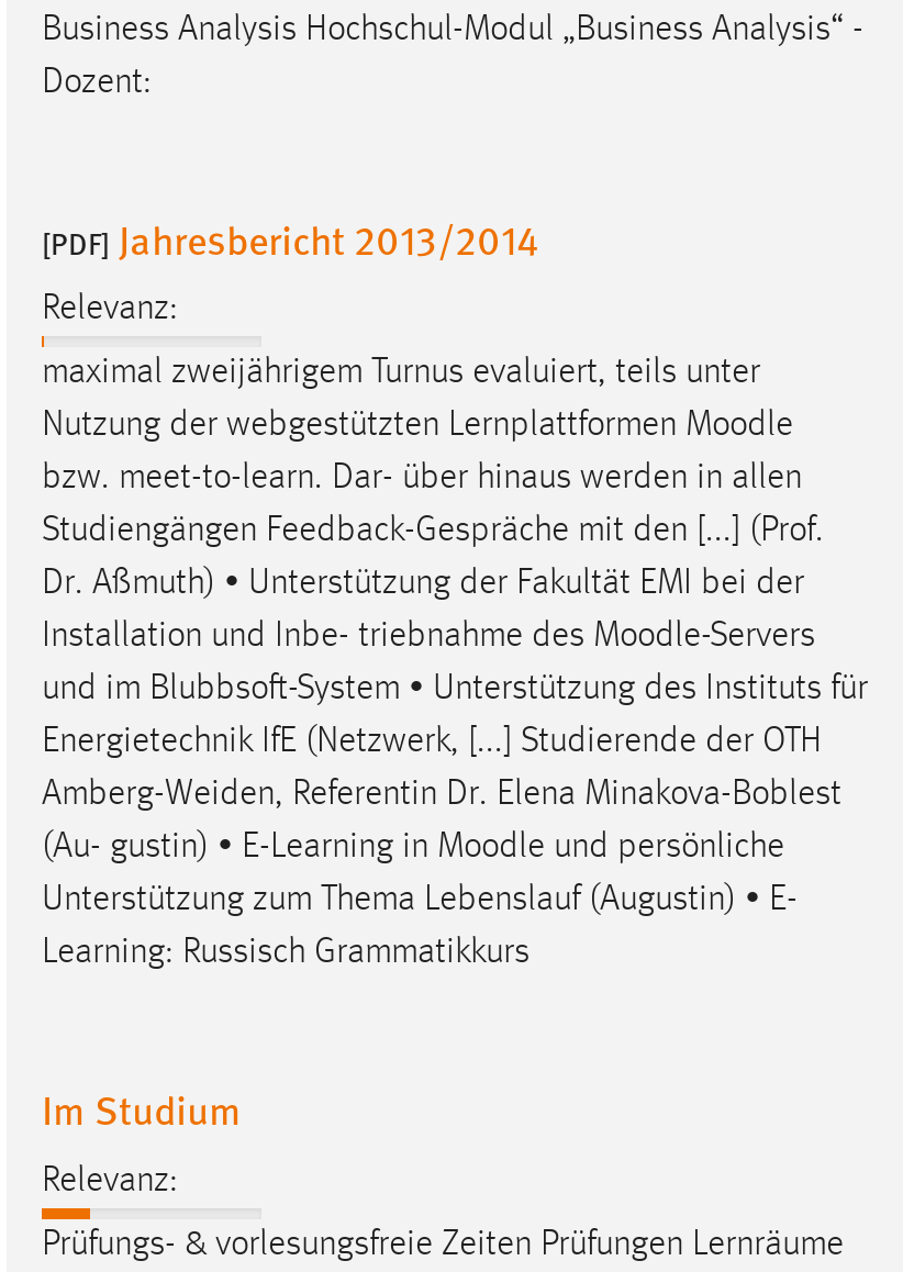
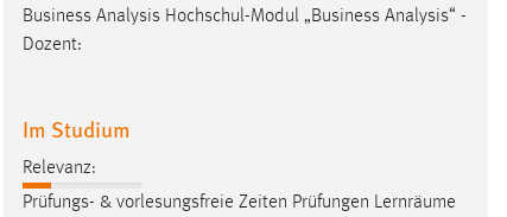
- [PDF] Jahresbericht 2013/2014
- Relevanz:
- maximal zweijährigem Turnus evaluiert, teils unter
- Nutzung der webgestützten Lernplattformen Moodle
- bzw. meet-to-learn. Dar- über hinaus werden in allen
- Studiengängen Feedback-Gespräche mit den [...] (Prof.
- Dr. Aßmuth) • Unterstützung der Fakultät EMI bei der
- Installation und Inbe- triebnahme des Moodle-Servers
- und im Blubbsoft-System • Unterstützung des Instituts für
- Energietechnik IfE (Netzwerk, [...] Studierende der OTH
- Amberg-Weiden, Referentin Dr. Elena Minakova-Boblest
- (Au- gustin) • E-Learning in Moodle und persönliche
- Unterstützung zum Thema Lebenslauf (Augustin) • E-
- Learning: Russisch Grammatikkurs
